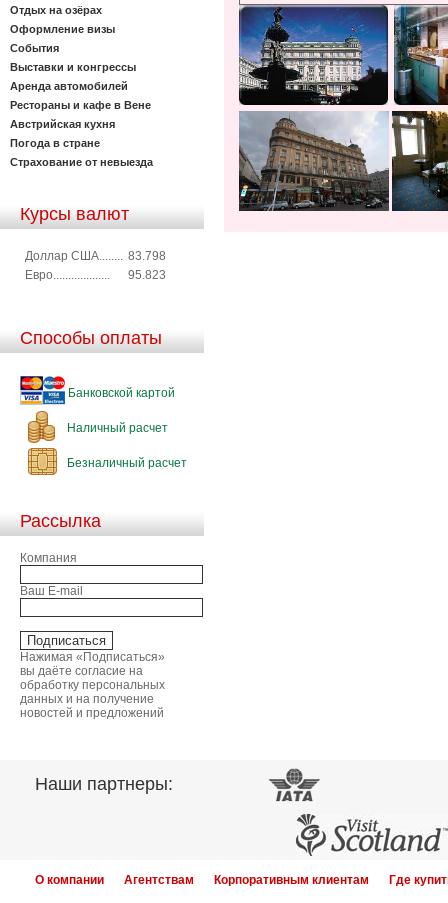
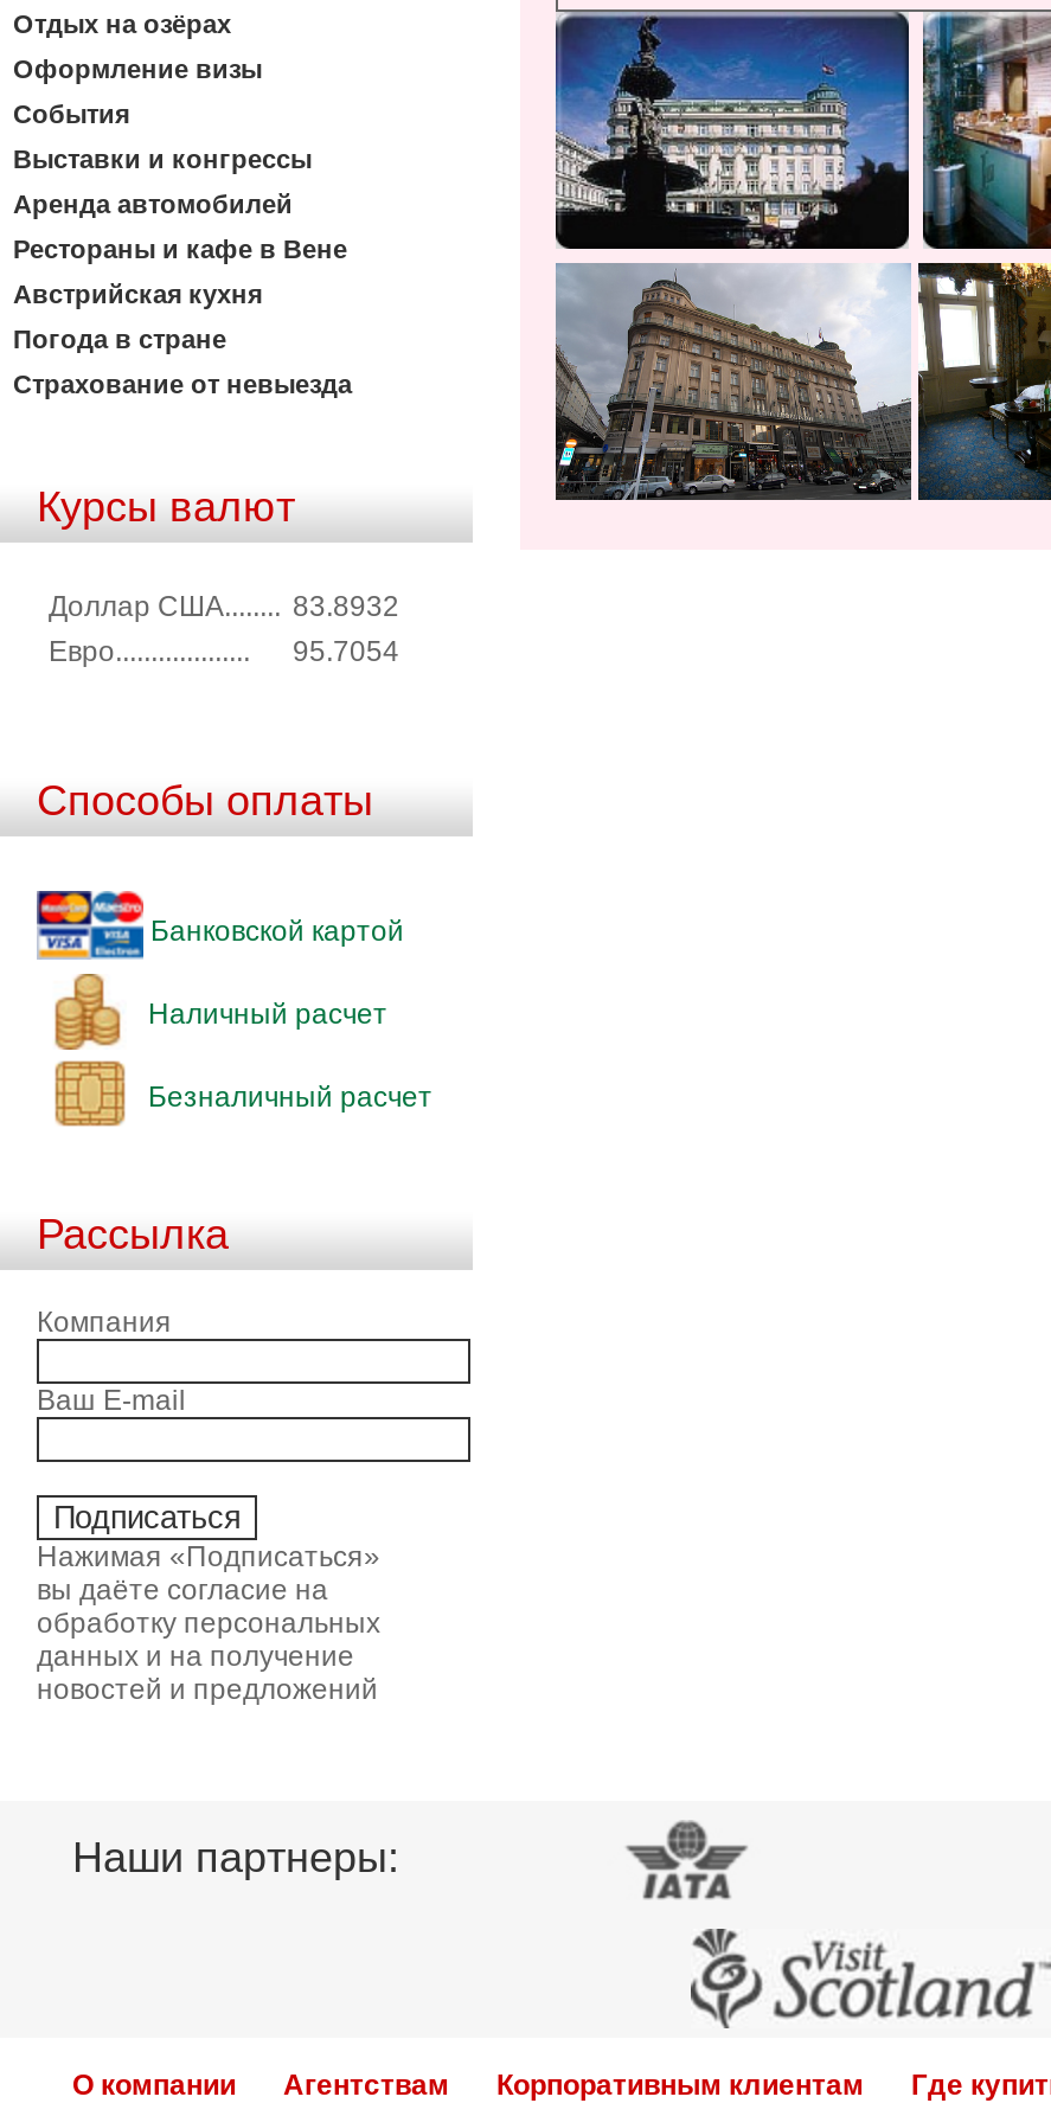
- Доллар США........ 83.798
+ Доллар США........ 83.8932

- Евро................... 95.823
+ Евро................... 95.7054
